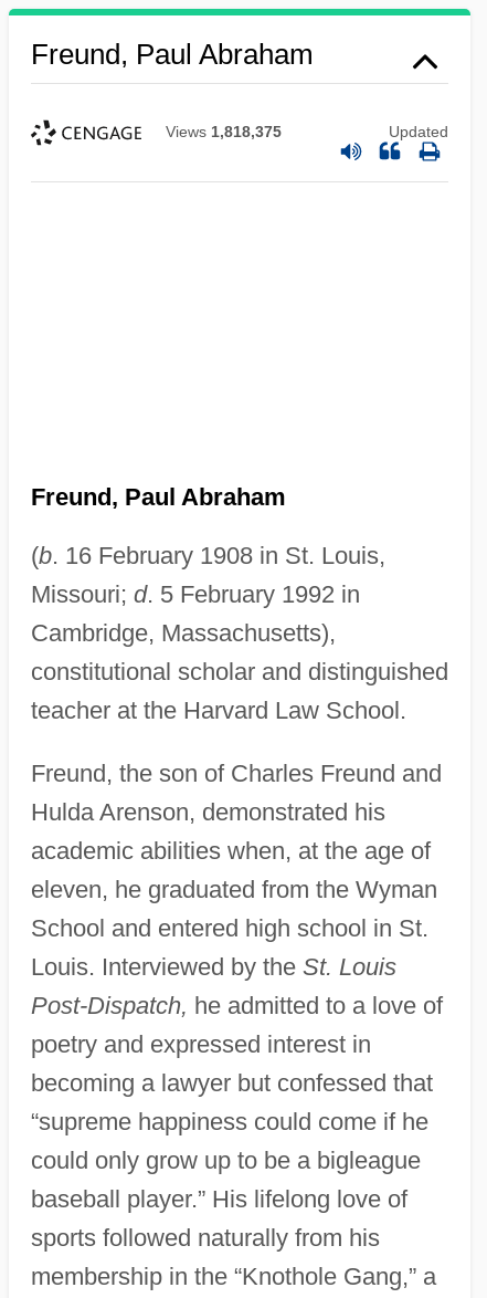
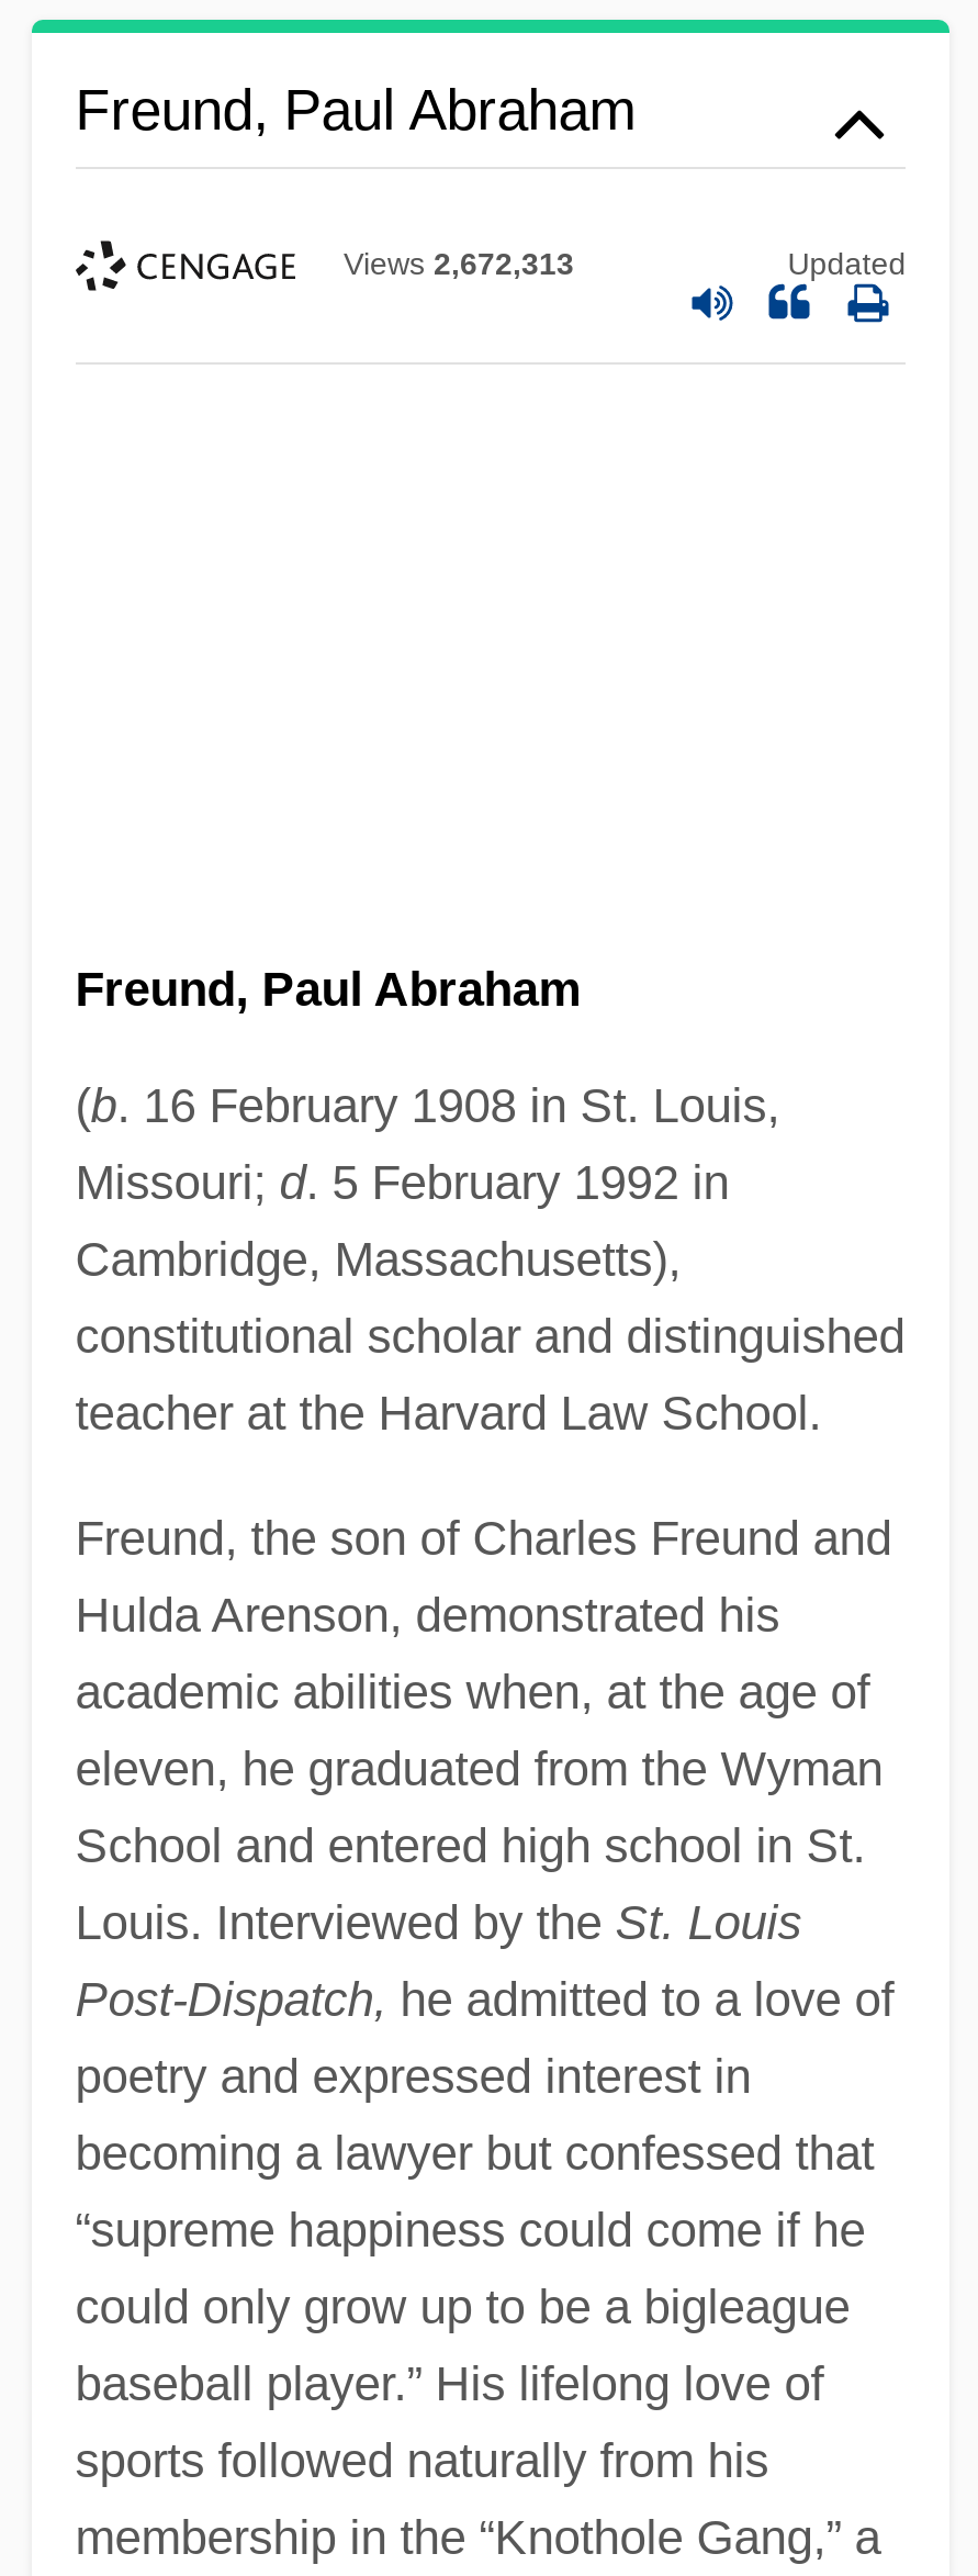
- Views 1,818,375
+ Views 2,672,313
